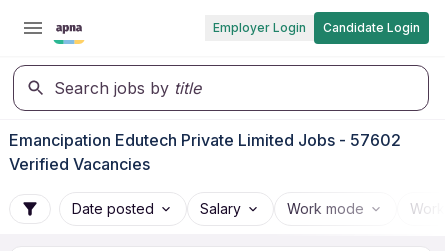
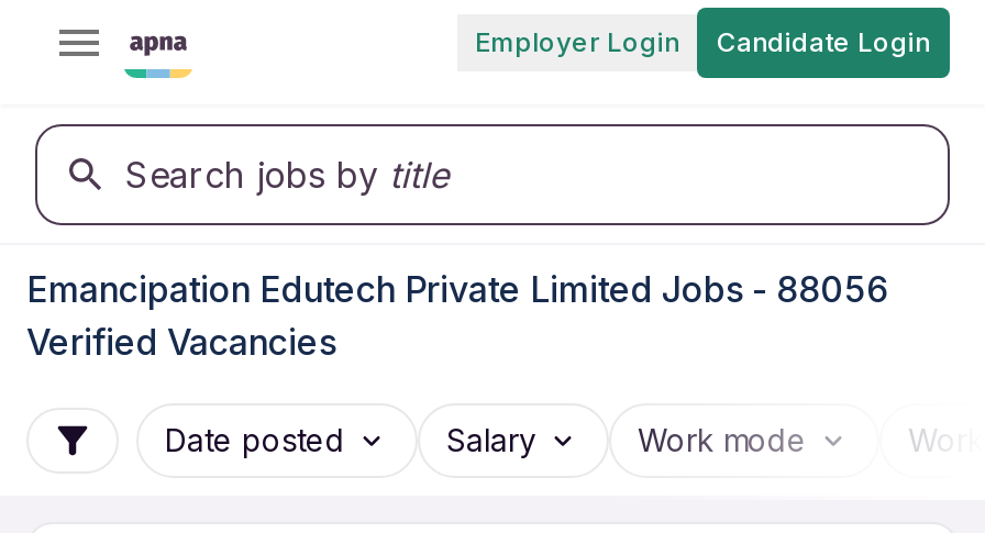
- Emancipation Edutech Private Limited Jobs - 57602
+ Emancipation Edutech Private Limited Jobs - 88056
